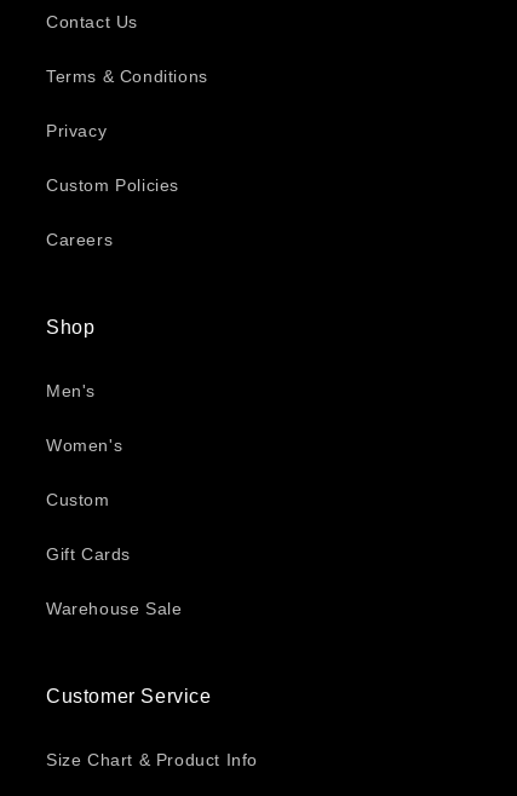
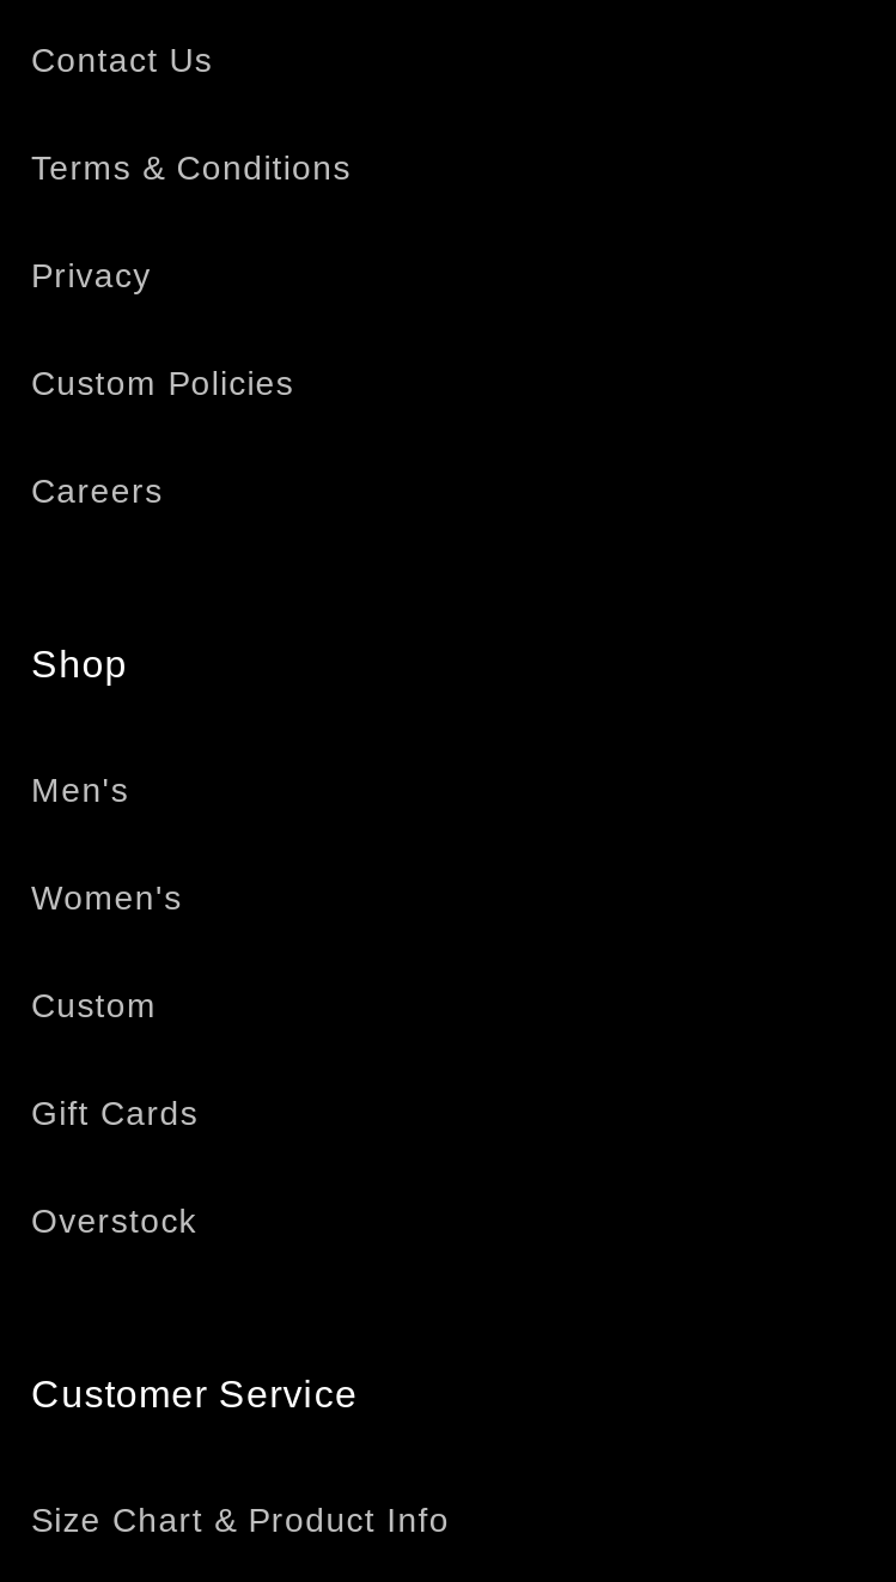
- Warehouse Sale
+ Overstock
